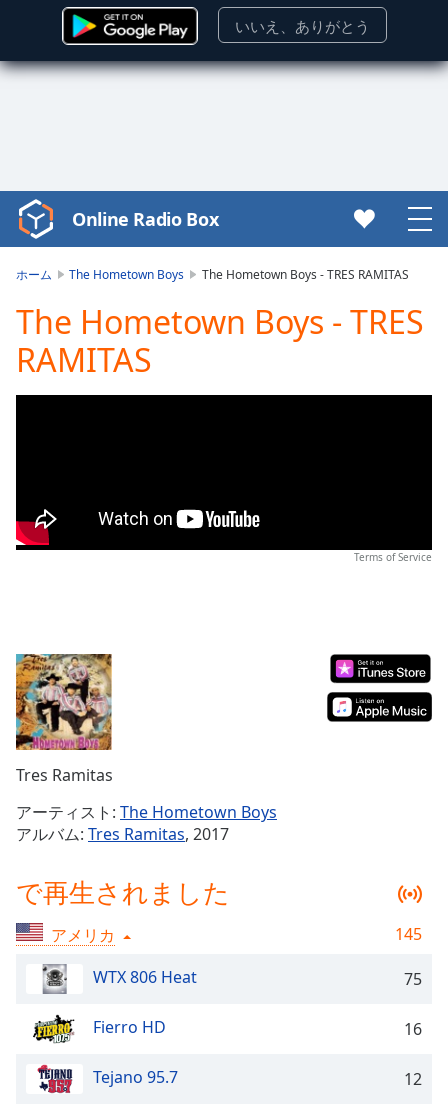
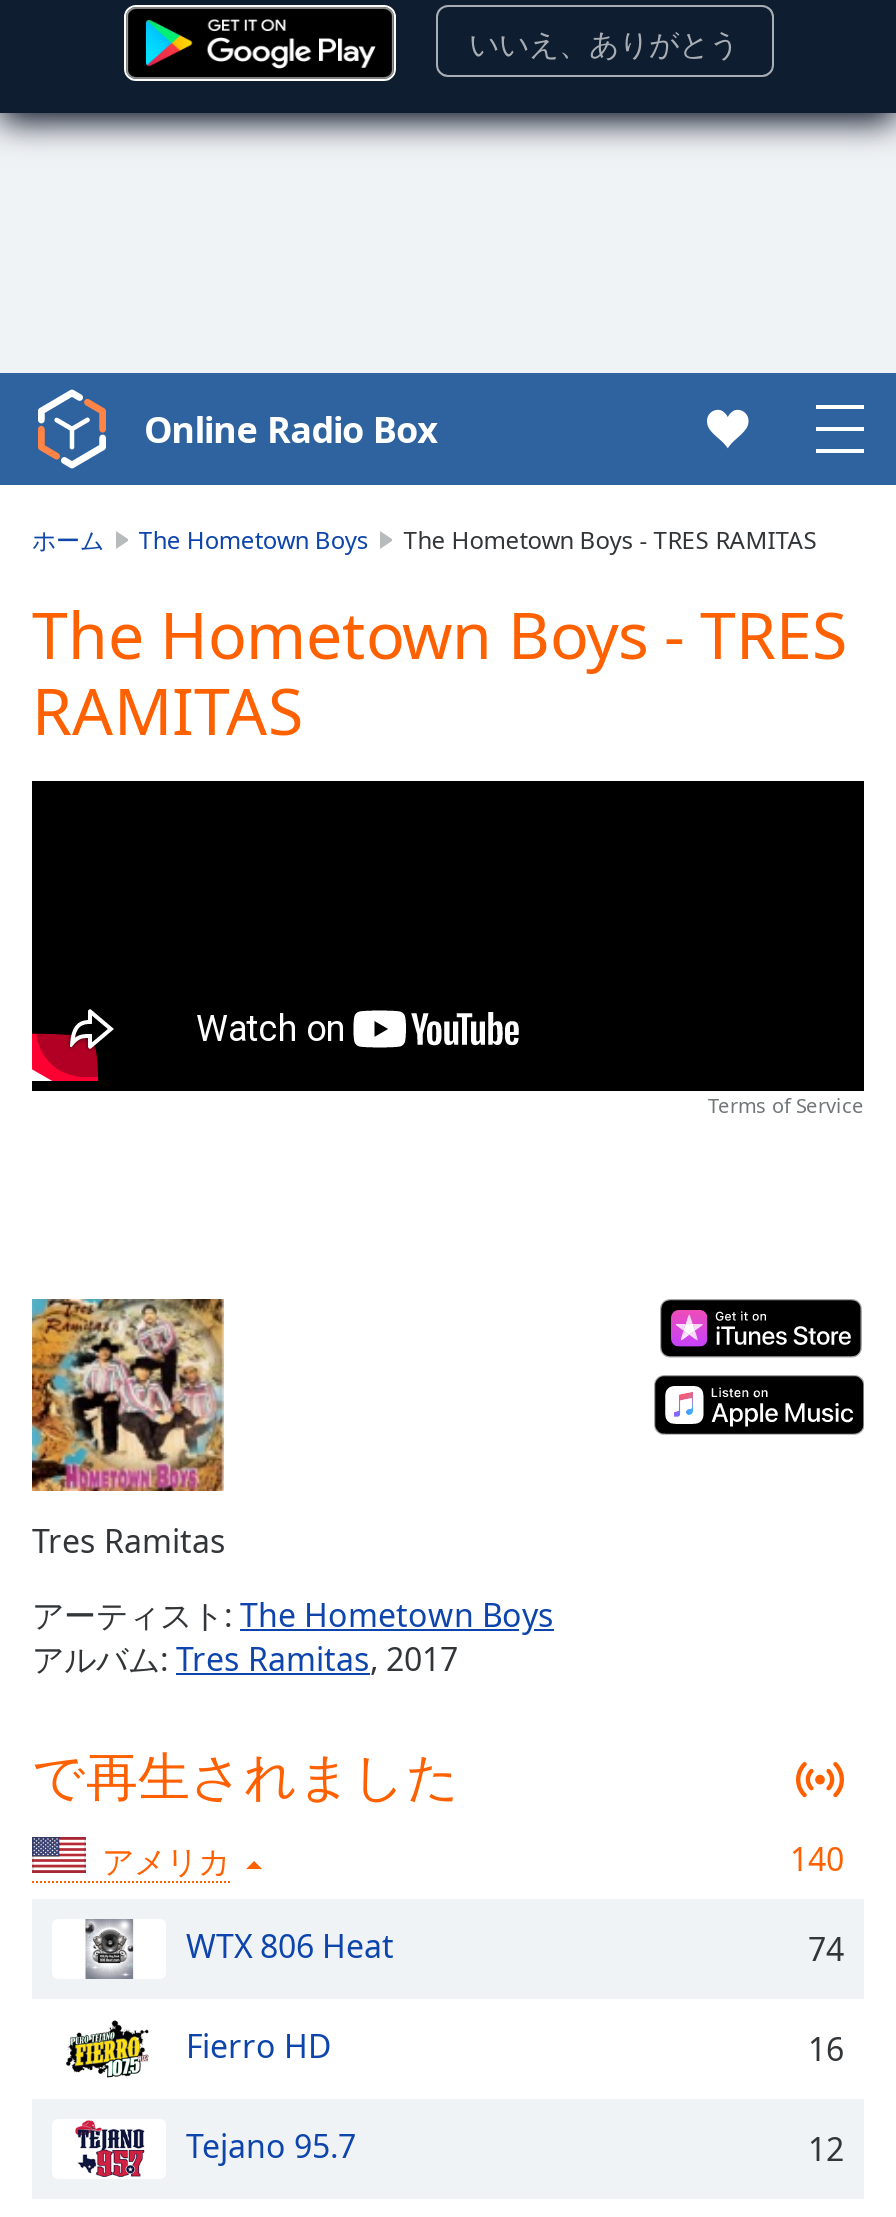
- 145
+ 140

- 75
+ 74
